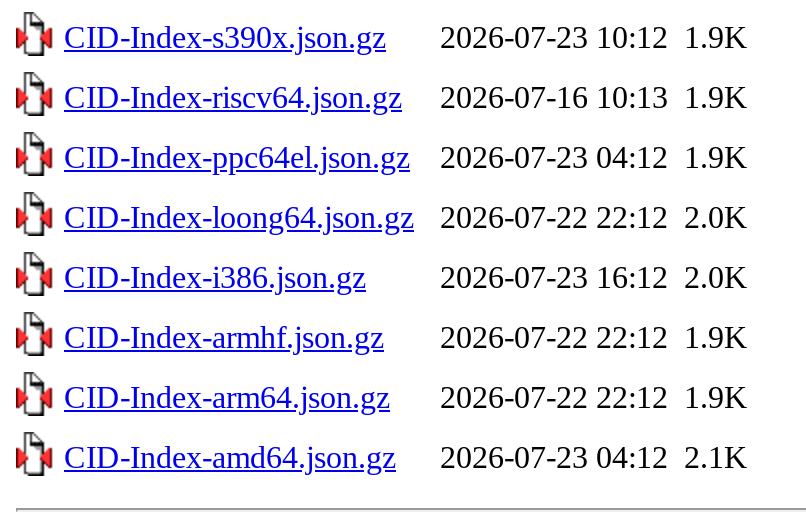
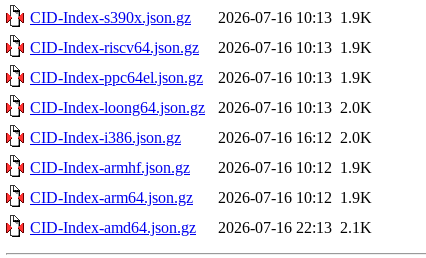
- CID-Index-s390x.json.gz 2026-07-23 10:12 1.9K
+ CID-Index-s390x.json.gz 2026-07-16 10:13 1.9K

- CID-Index-ppc64el.json.gz 2026-07-23 04:12 1.9K
+ CID-Index-ppc64el.json.gz 2026-07-16 10:13 1.9K

- CID-Index-loong64.json.gz 2026-07-22 22:12 2.0K
+ CID-Index-loong64.json.gz 2026-07-16 10:13 2.0K

- 2026-07-23 16:12 2.0K
+ 2026-07-16 16:12 2.0K

- CID-Index-armhf.json.gz 2026-07-22 22:12 1.9K
+ CID-Index-armhf.json.gz 2026-07-16 10:12 1.9K

- CID-Index-arm64.json.gz 2026-07-22 22:12 1.9K
+ CID-Index-arm64.json.gz 2026-07-16 10:12 1.9K

- CID-Index-amd64.json.gz 2026-07-23 04:12 2.1K
+ CID-Index-amd64.json.gz 2026-07-16 22:13 2.1K
